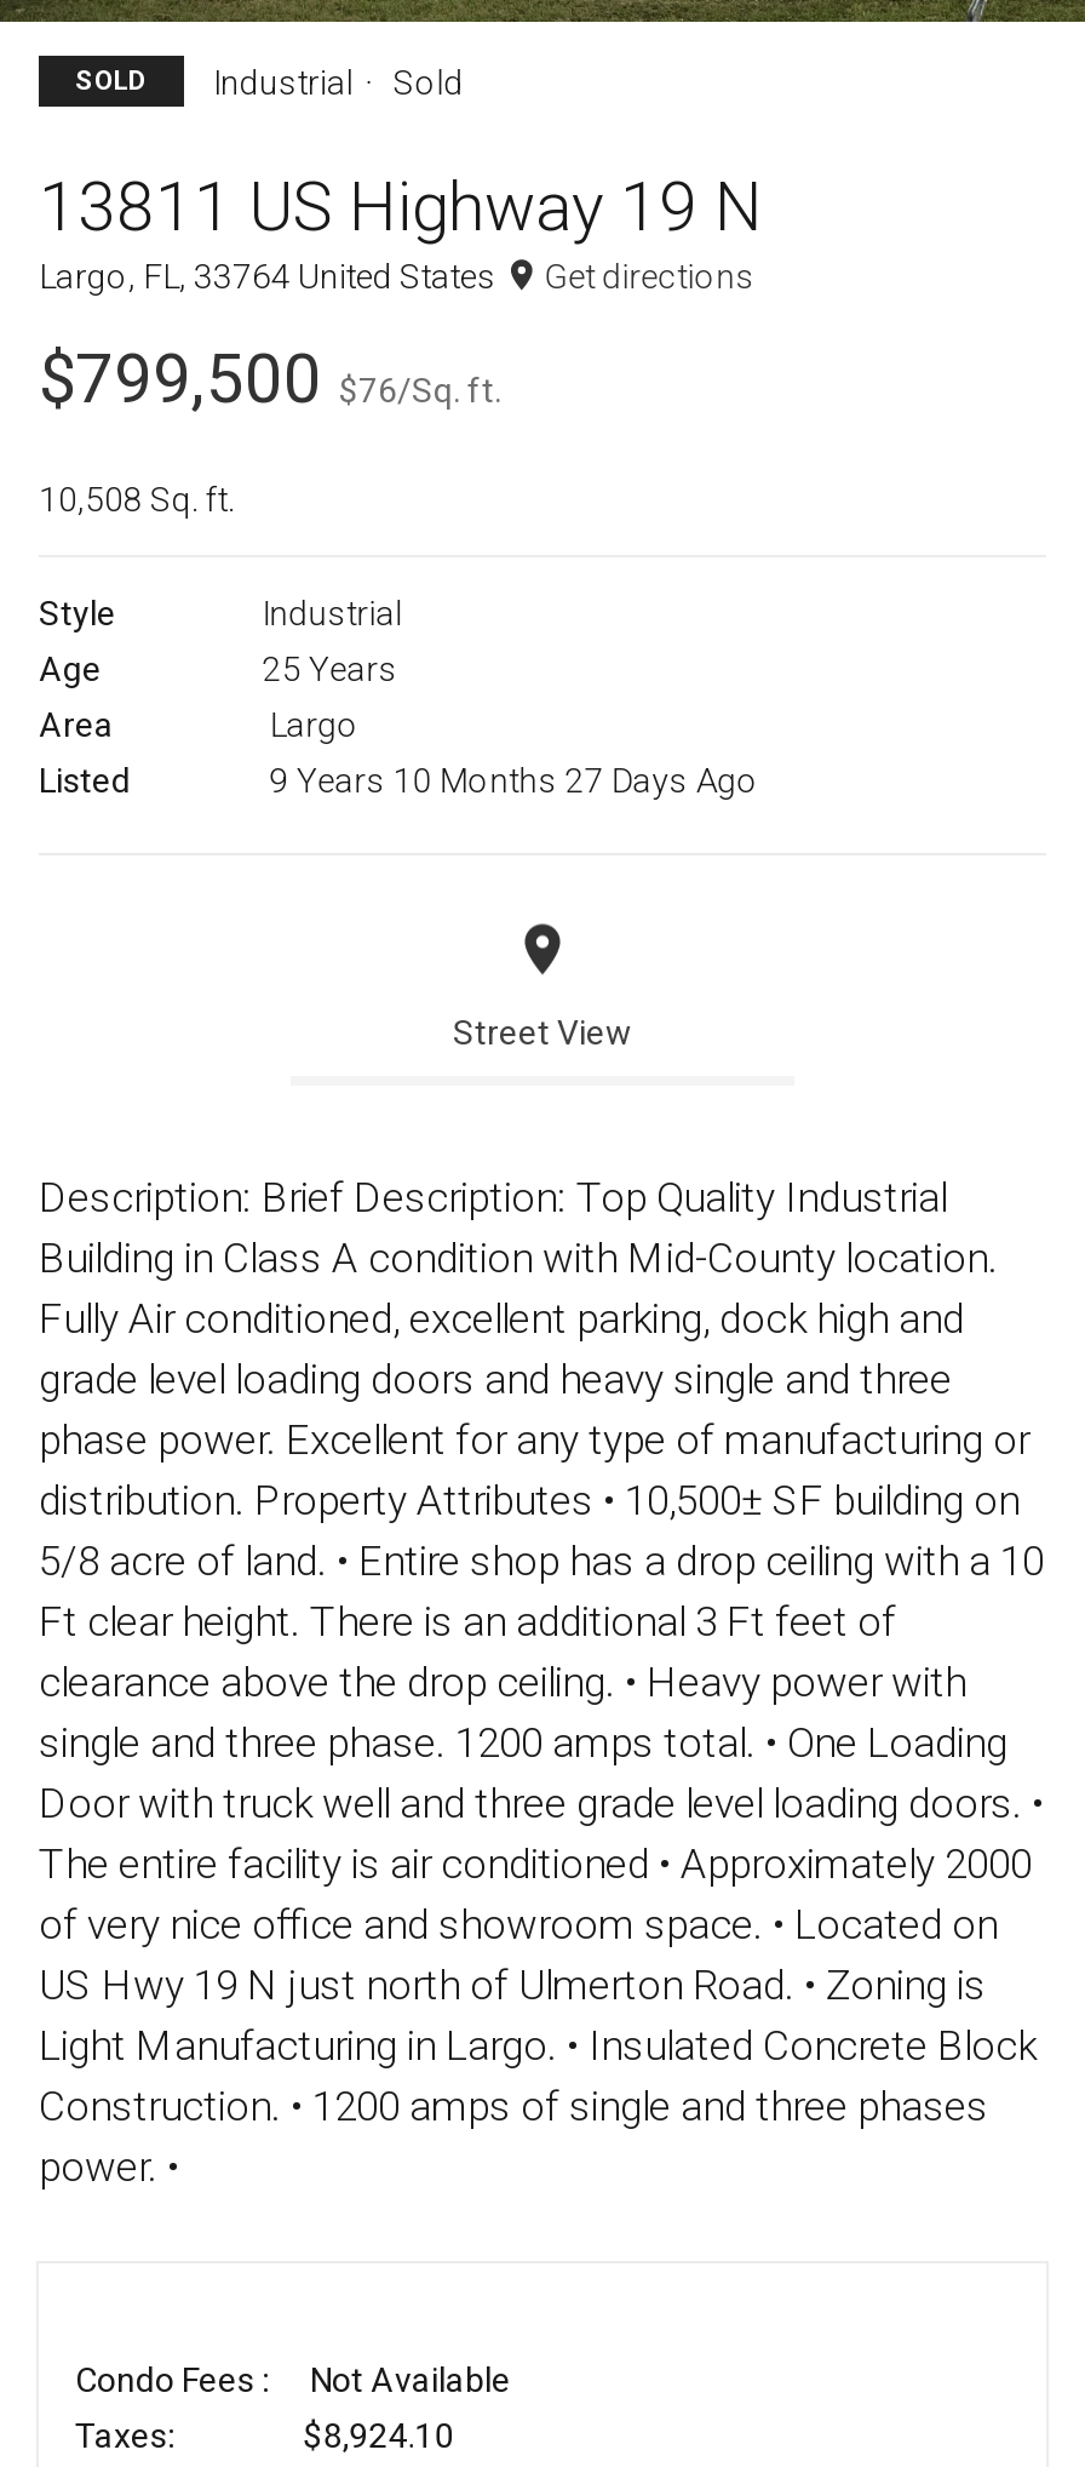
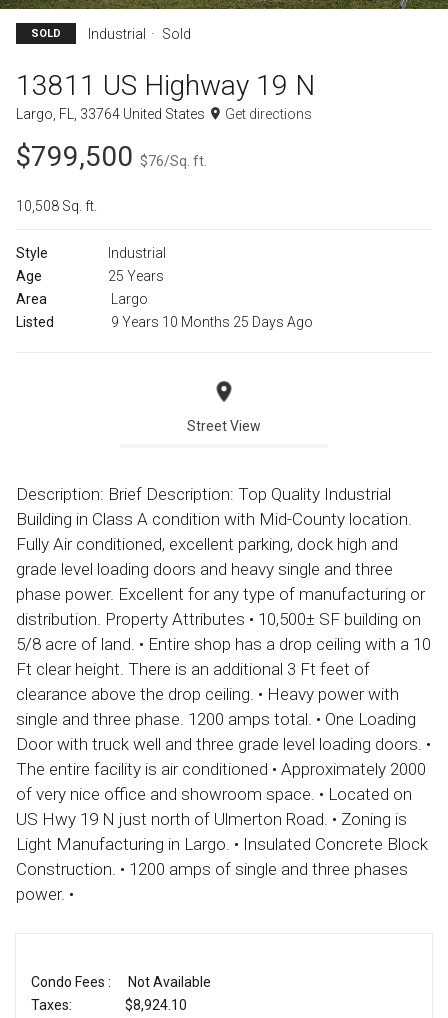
- 9 Years 10 Months 27 Days Ago
+ 9 Years 10 Months 25 Days Ago
